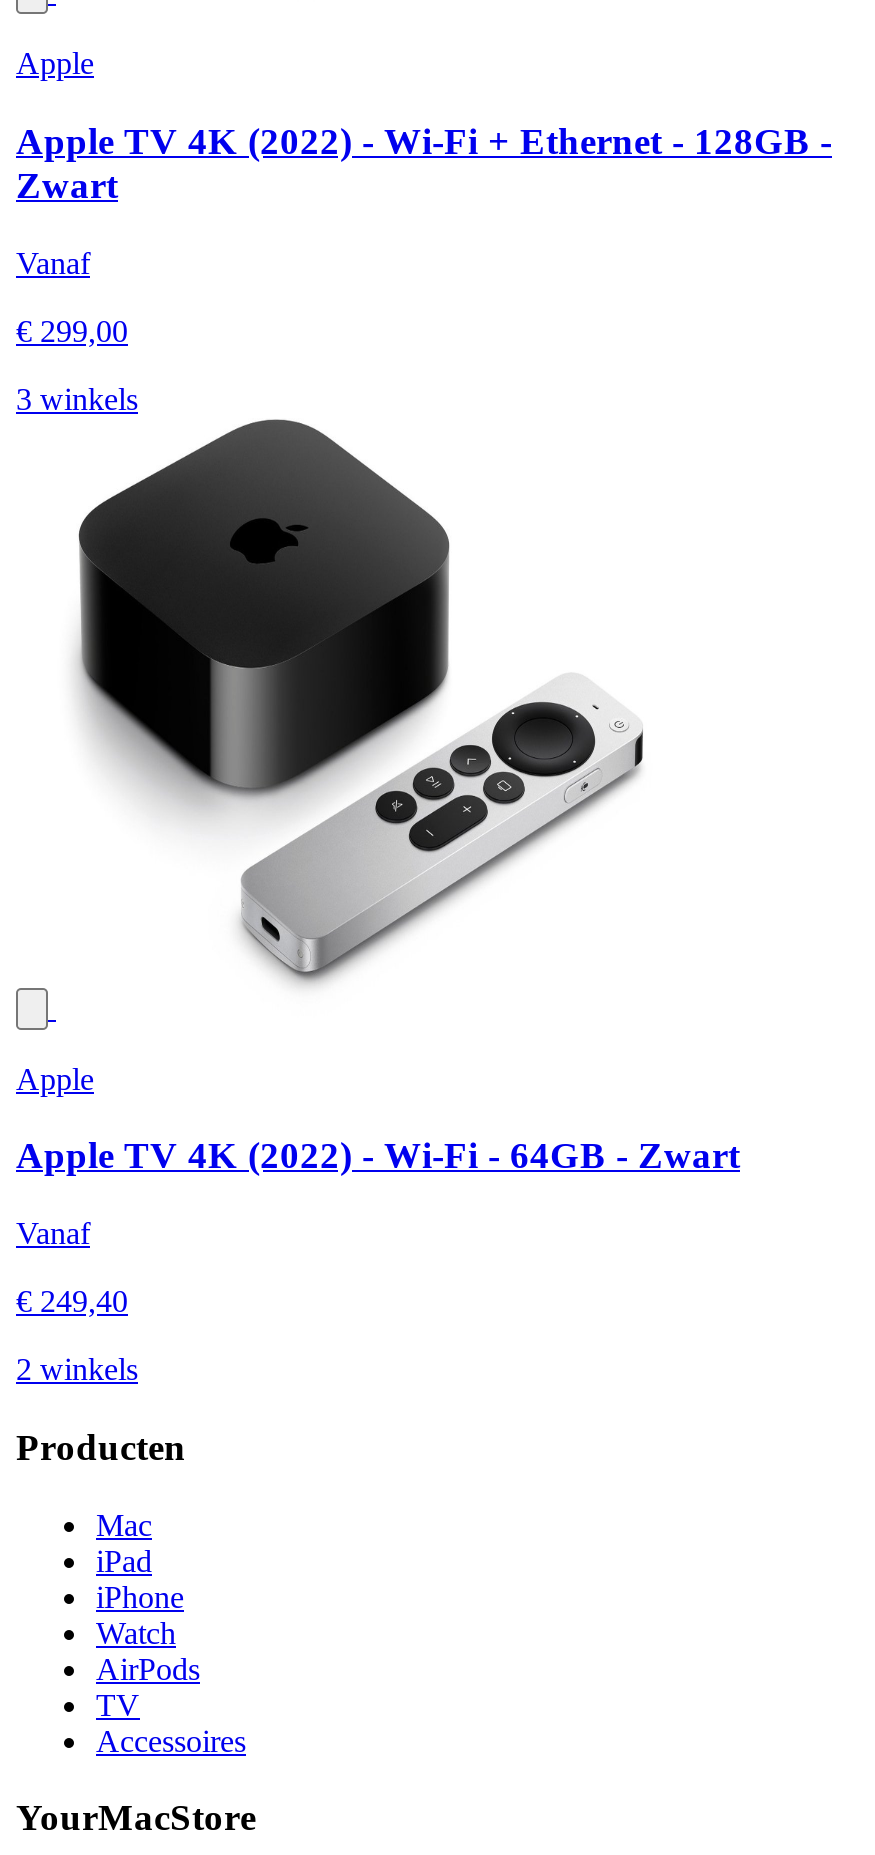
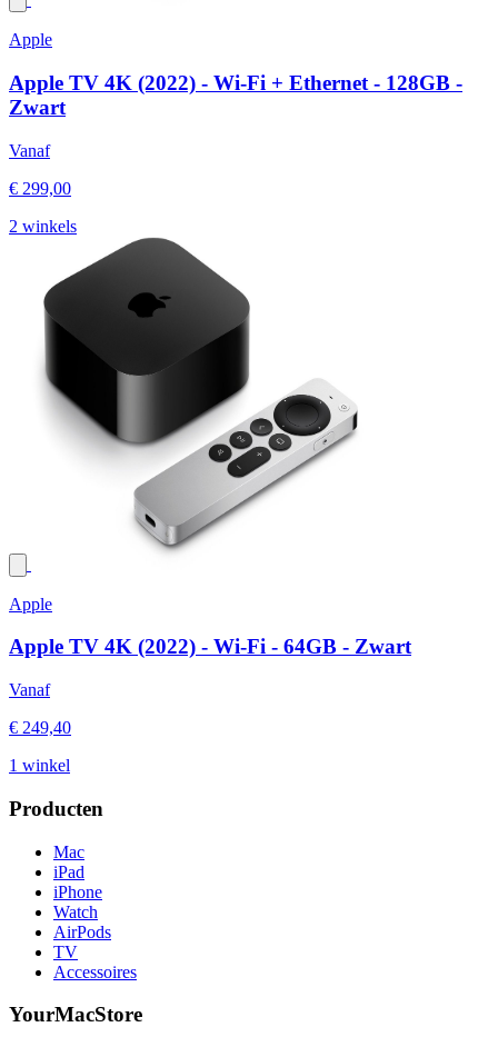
- 3 winkels
+ 2 winkels

- 2 winkels
+ 1 winkel
